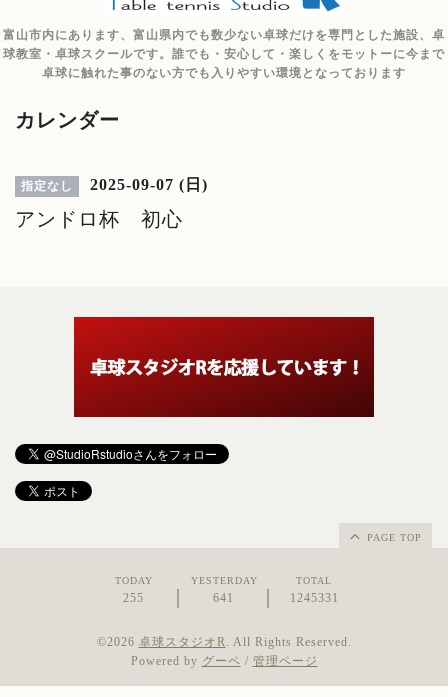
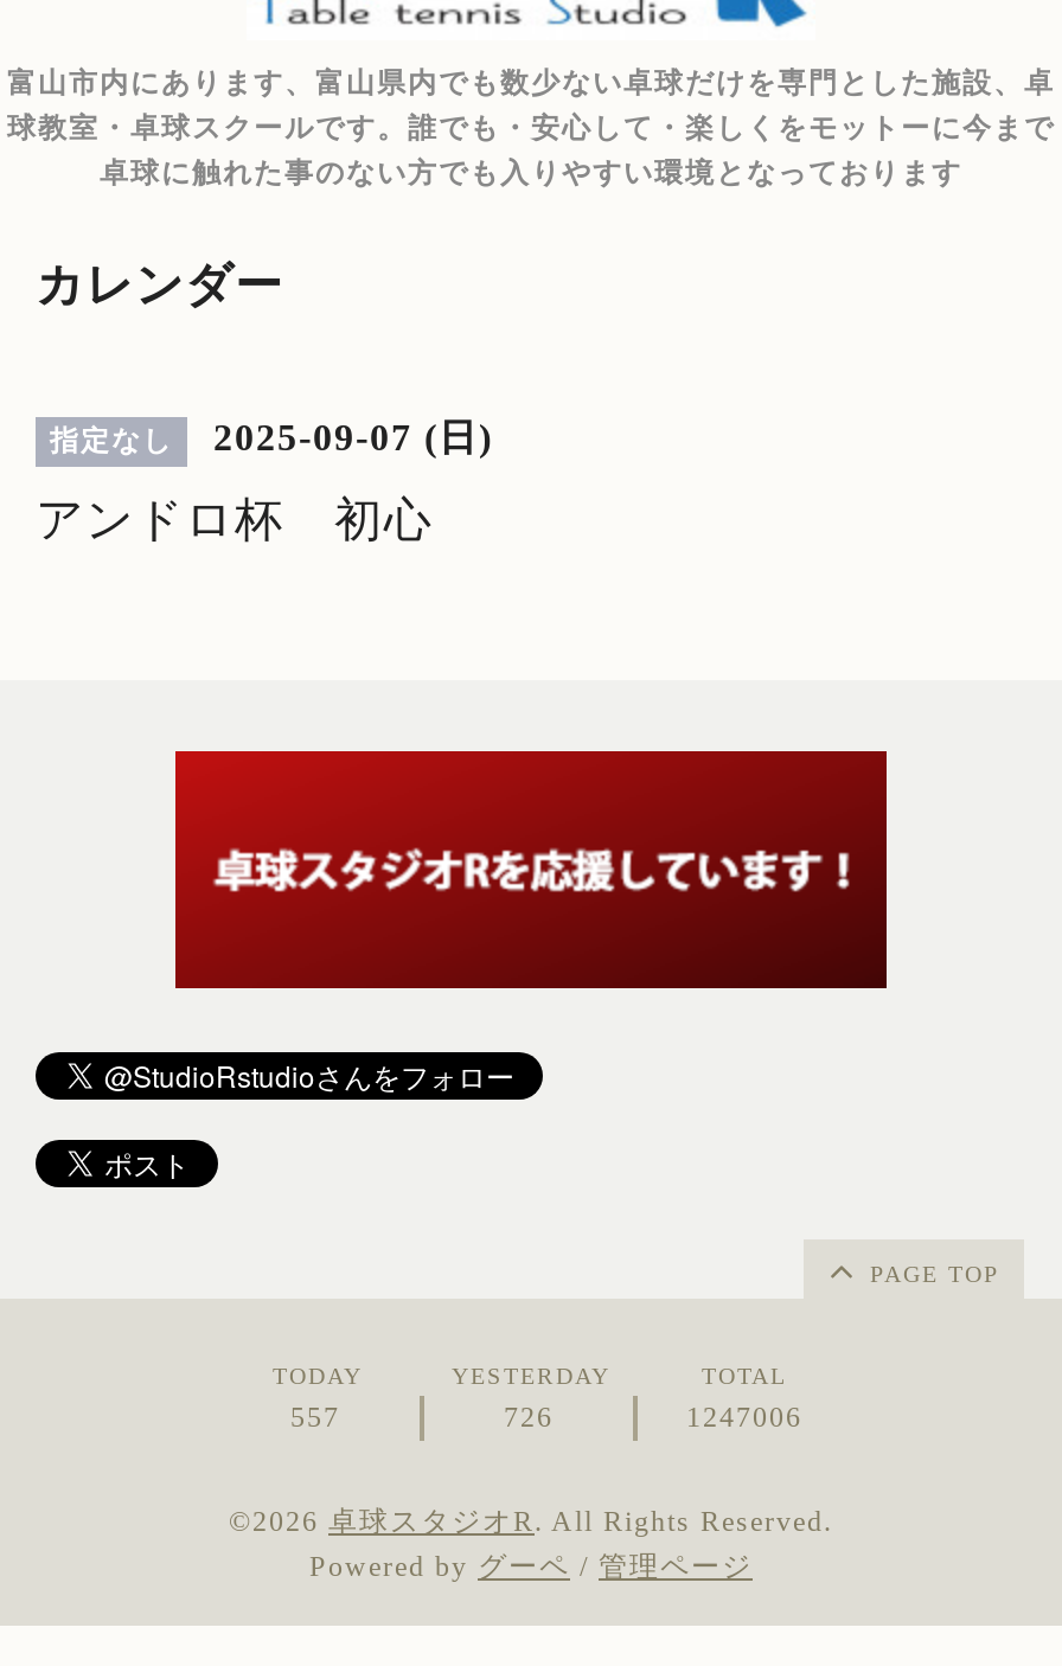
- 255
+ 557

- 641
+ 726

- 1245331
+ 1247006
